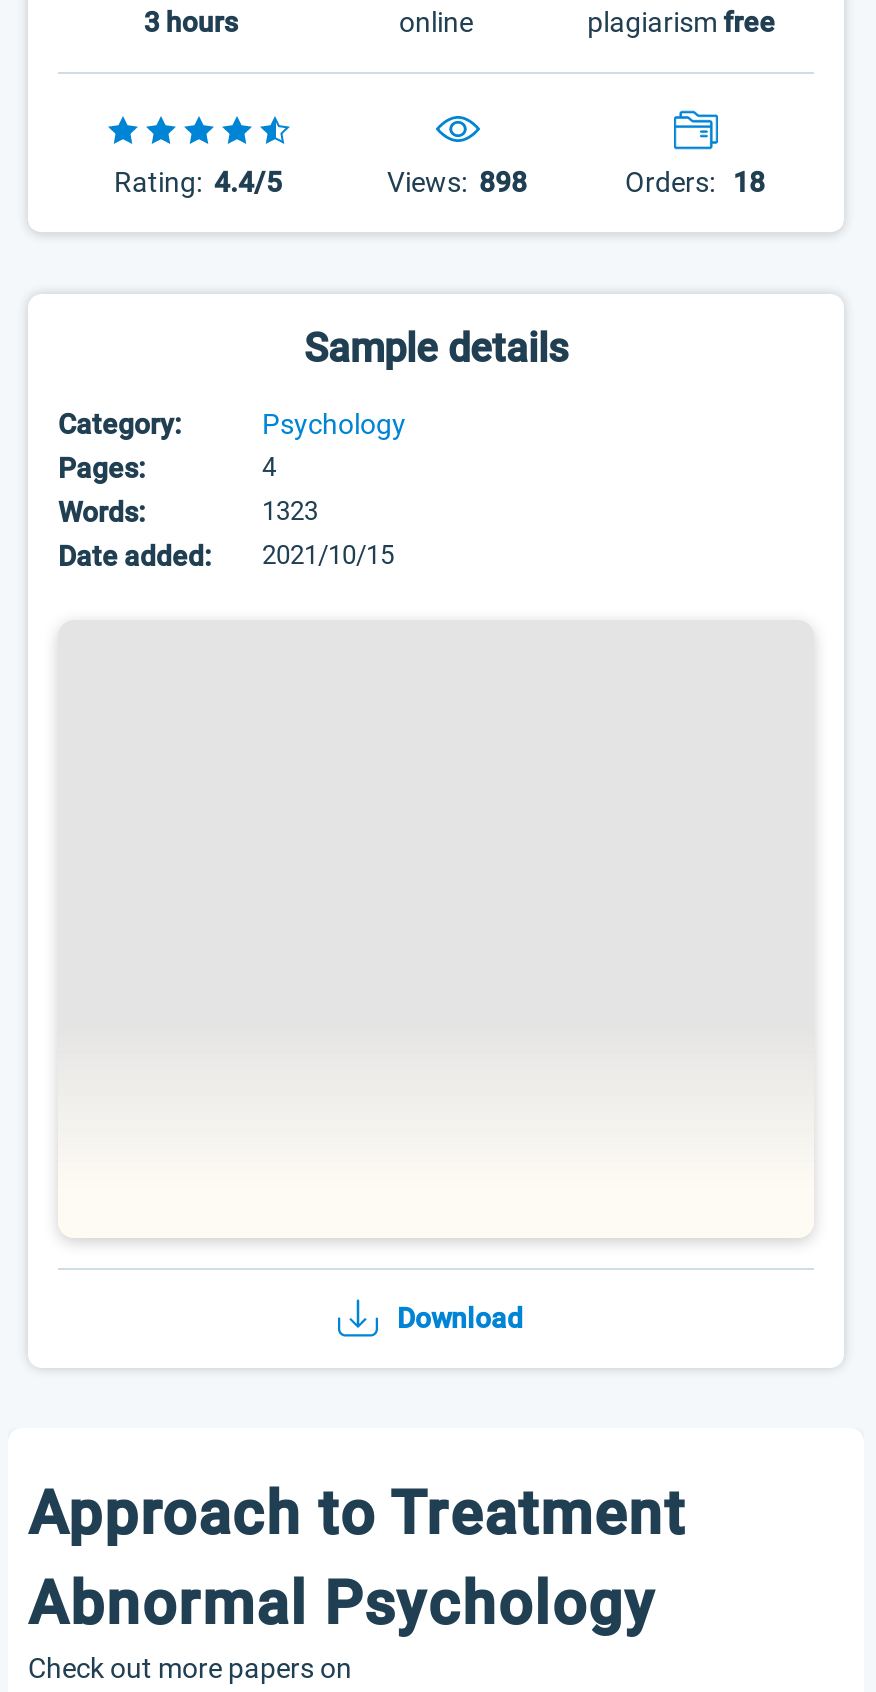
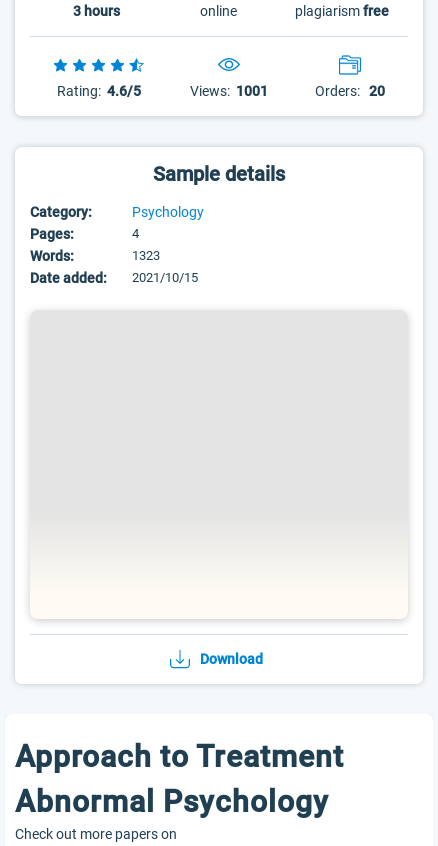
- Rating: 4.4/5
+ Rating: 4.6/5

- Views: 898
+ Views: 1001

- Orders: 18
+ Orders: 20
